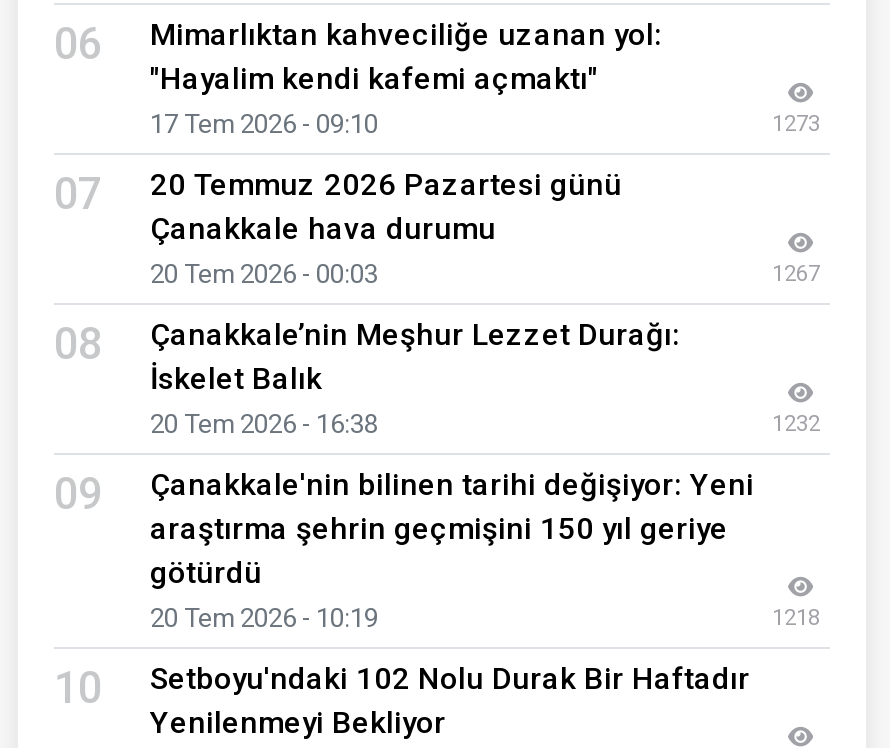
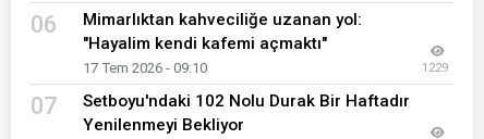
- 1273
+ 1229

- 20 Temmuz 2026 Pazartesi günü
- Çanakkale hava durumu
- 20 Tem 2026 - 00:03
- 1267
- 08
- Çanakkale’nin Meşhur Lezzet Durağı:
- İskelet Balık
- 20 Tem 2026 - 16:38
- 1232
- 09
- Çanakkale'nin bilinen tarihi değişiyor: Yeni
- araştırma şehrin geçmişini 150 yıl geriye
- götürdü
- 20 Tem 2026 - 10:19
- 1218
- 10
